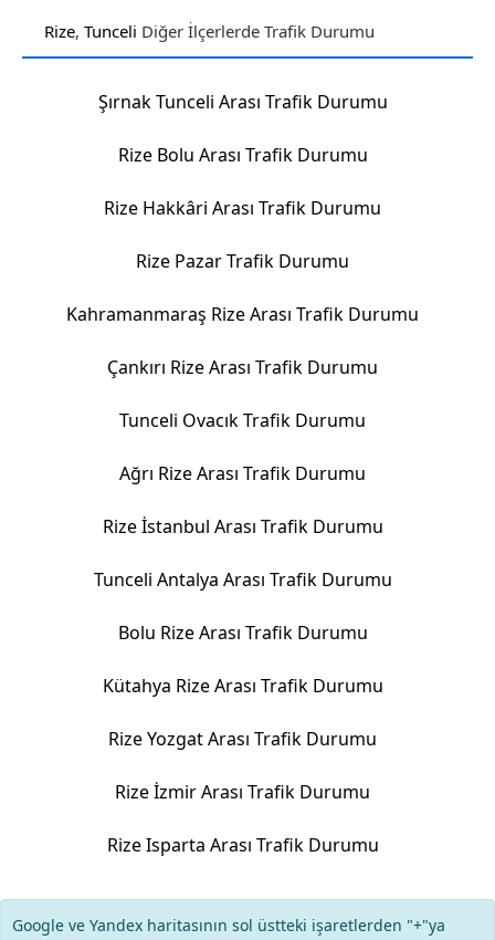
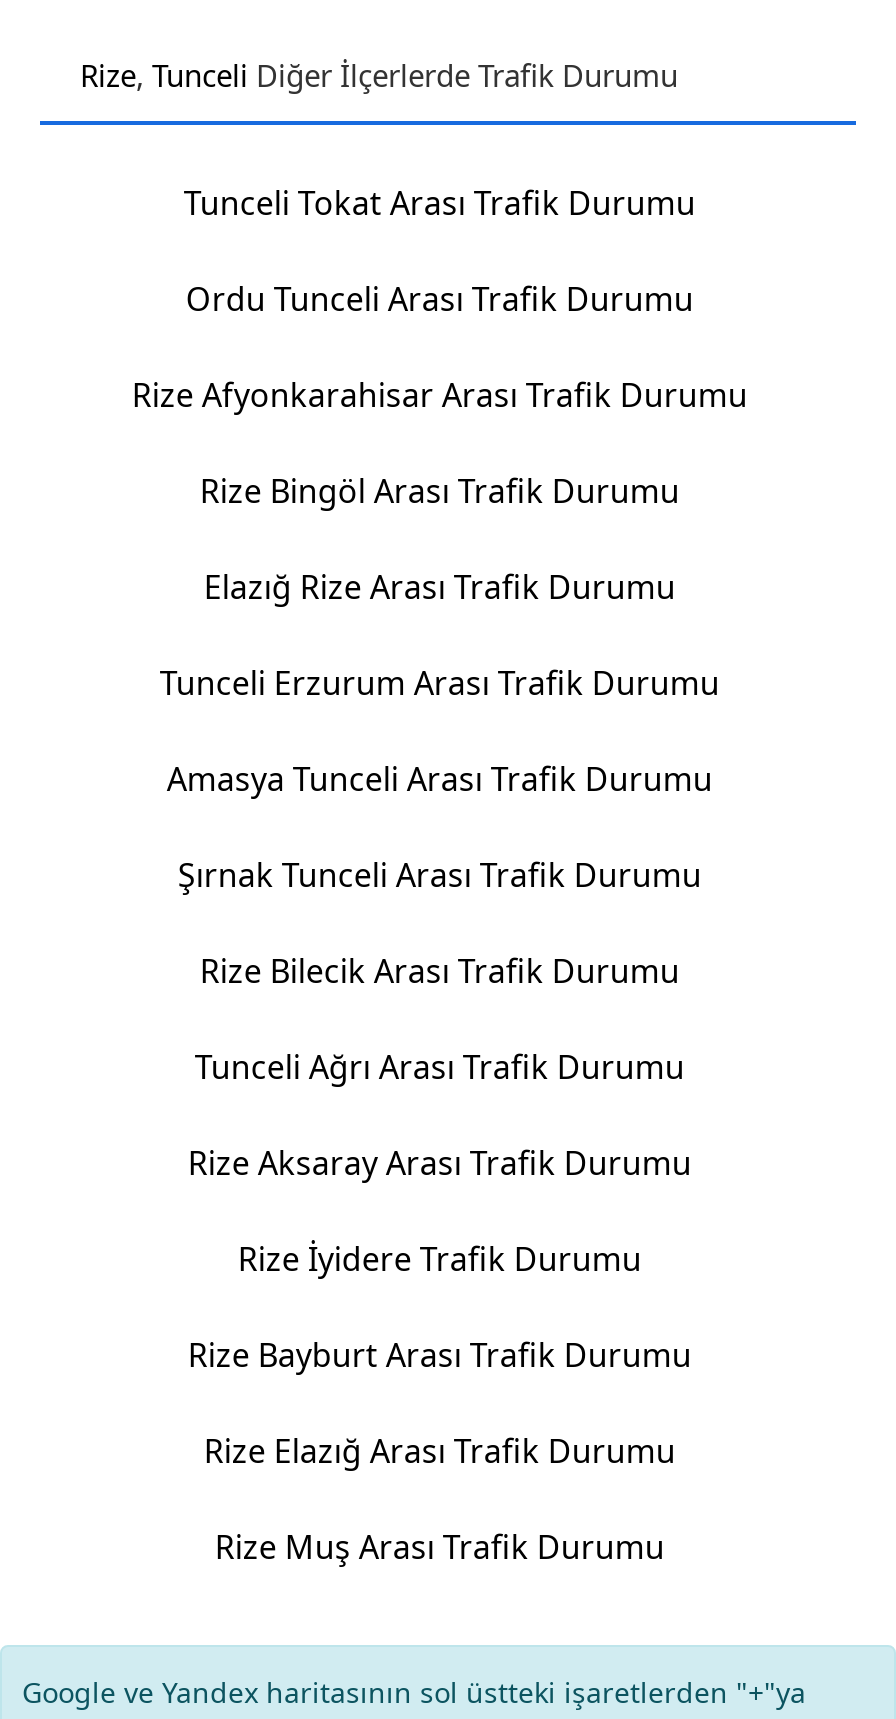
+ Tunceli Tokat Arası Trafik Durumu
+ Ordu Tunceli Arası Trafik Durumu
+ Rize Afyonkarahisar Arası Trafik Durumu
+ Rize Bingöl Arası Trafik Durumu
+ Elazığ Rize Arası Trafik Durumu
+ Tunceli Erzurum Arası Trafik Durumu
+ Amasya Tunceli Arası Trafik Durumu

moved down: Şırnak Tunceli Arası Trafik Durumu

- Rize Bolu Arası Trafik Durumu
- Rize Hakkâri Arası Trafik Durumu
- Rize Pazar Trafik Durumu
- Kahramanmaraş Rize Arası Trafik Durumu
- Çankırı Rize Arası Trafik Durumu
- Tunceli Ovacık Trafik Durumu
- Ağrı Rize Arası Trafik Durumu
- Rize İstanbul Arası Trafik Durumu
- Tunceli Antalya Arası Trafik Durumu
- Bolu Rize Arası Trafik Durumu
- Kütahya Rize Arası Trafik Durumu
- Rize Yozgat Arası Trafik Durumu
- Rize İzmir Arası Trafik Durumu
- Rize Isparta Arası Trafik Durumu
+ Rize Bilecik Arası Trafik Durumu
+ Tunceli Ağrı Arası Trafik Durumu
+ Rize Aksaray Arası Trafik Durumu
+ Rize İyidere Trafik Durumu
+ Rize Bayburt Arası Trafik Durumu
+ Rize Elazığ Arası Trafik Durumu
+ Rize Muş Arası Trafik Durumu
